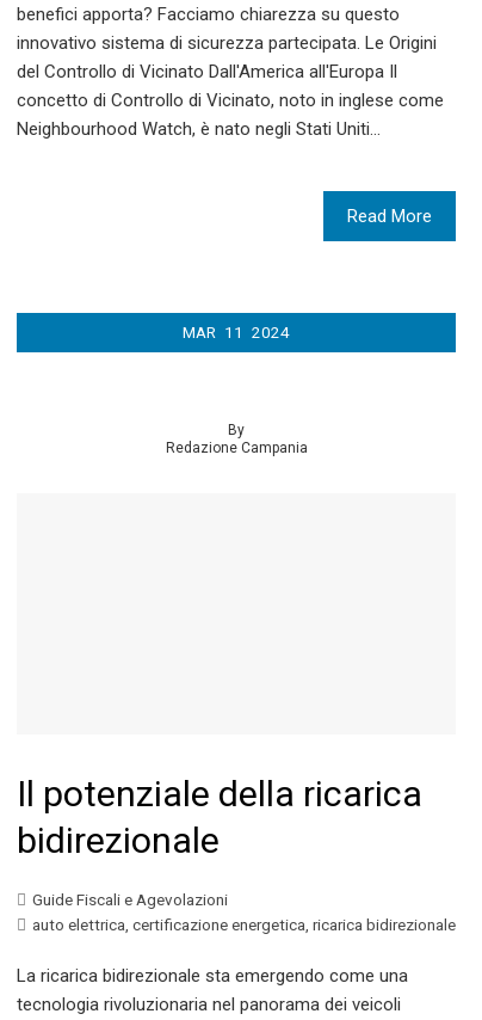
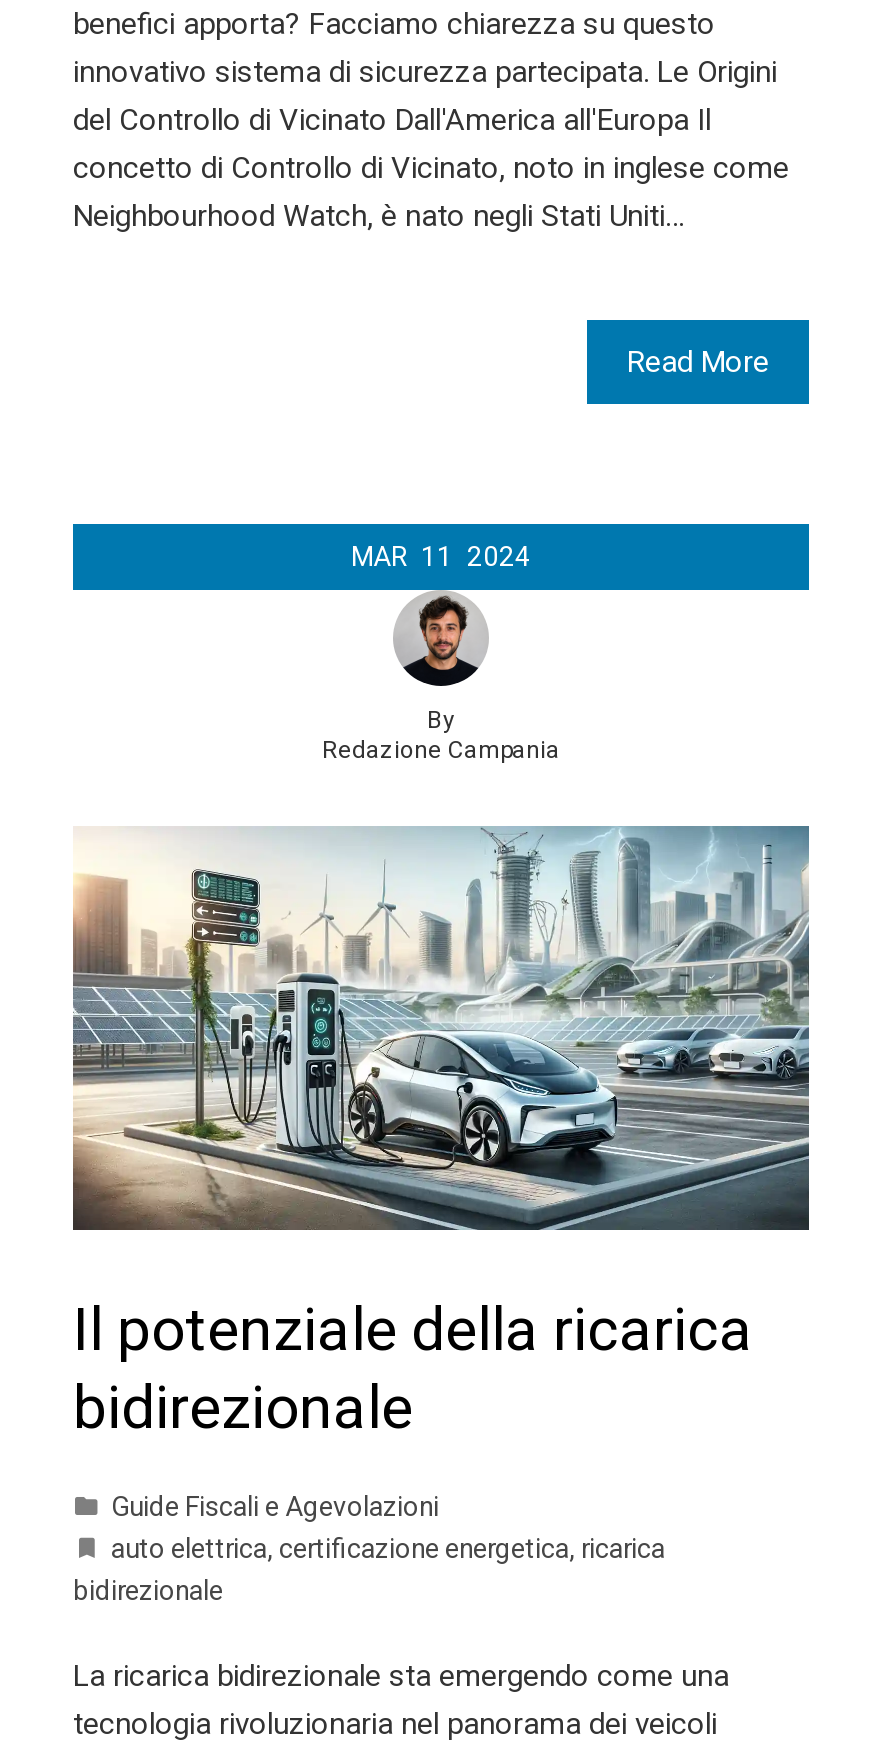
+ [image]

+ [image]
